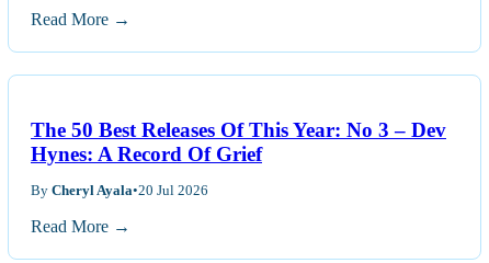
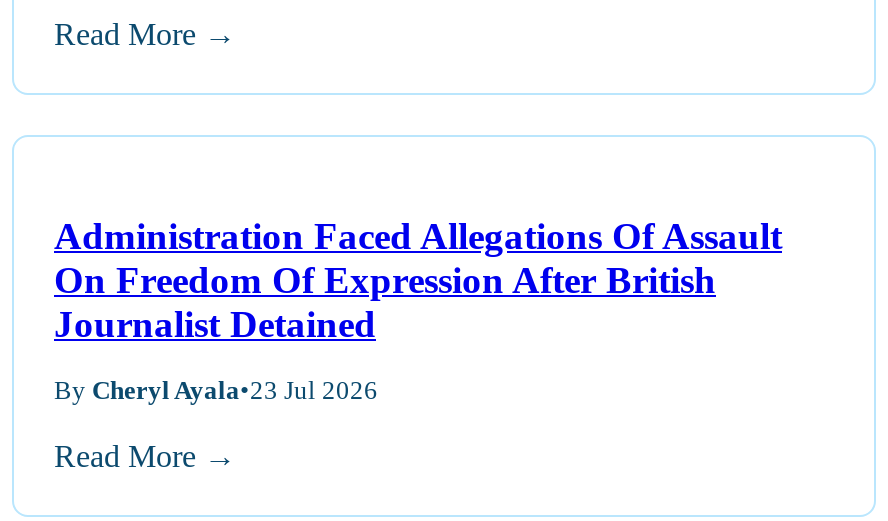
- The 50 Best Releases Of This Year: No 3 – Dev
- Hynes: A Record Of Grief
+ Administration Faced Allegations Of Assault
+ On Freedom Of Expression After British
+ Journalist Detained

- By Cheryl Ayala•20 Jul 2026
+ By Cheryl Ayala•23 Jul 2026
